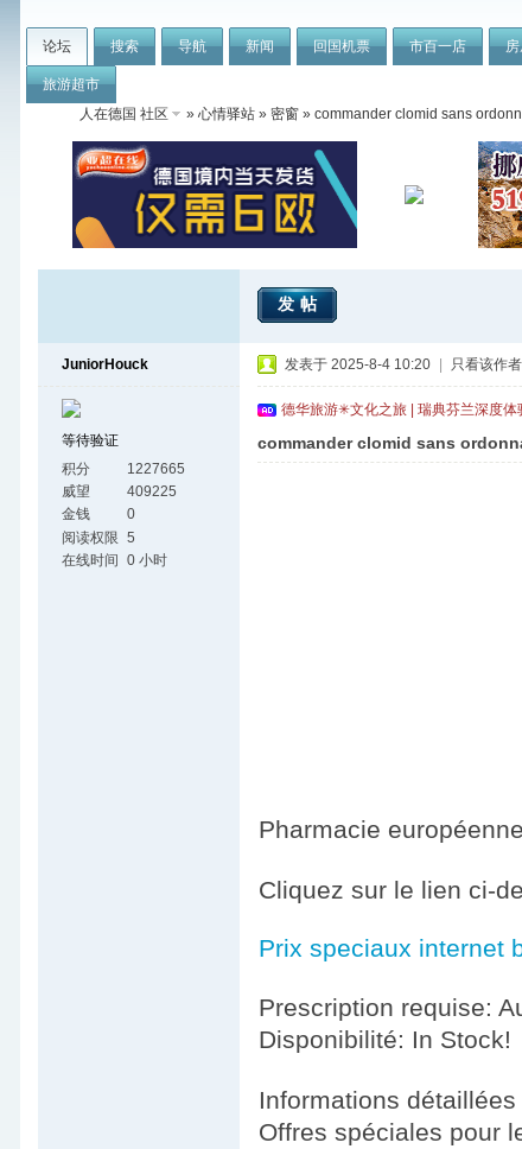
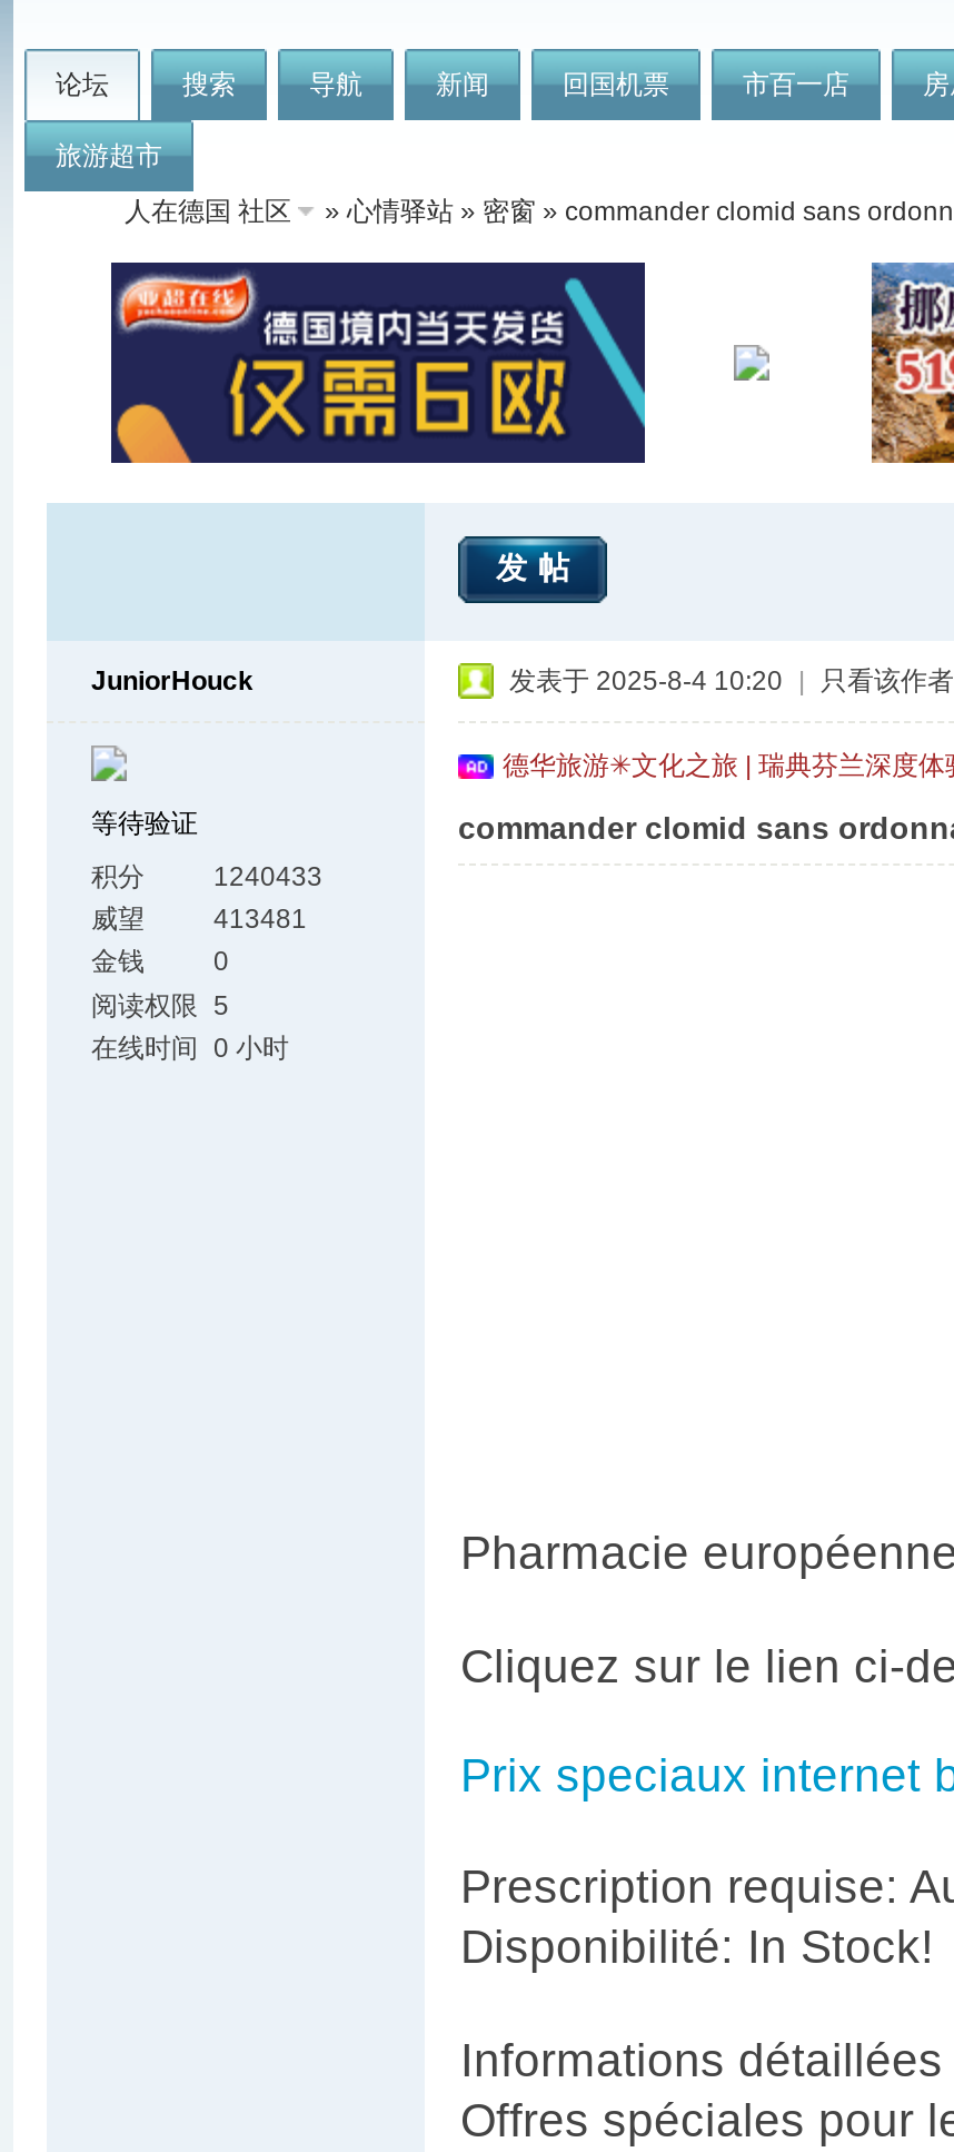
- 1227665
+ 1240433

- 409225
+ 413481
